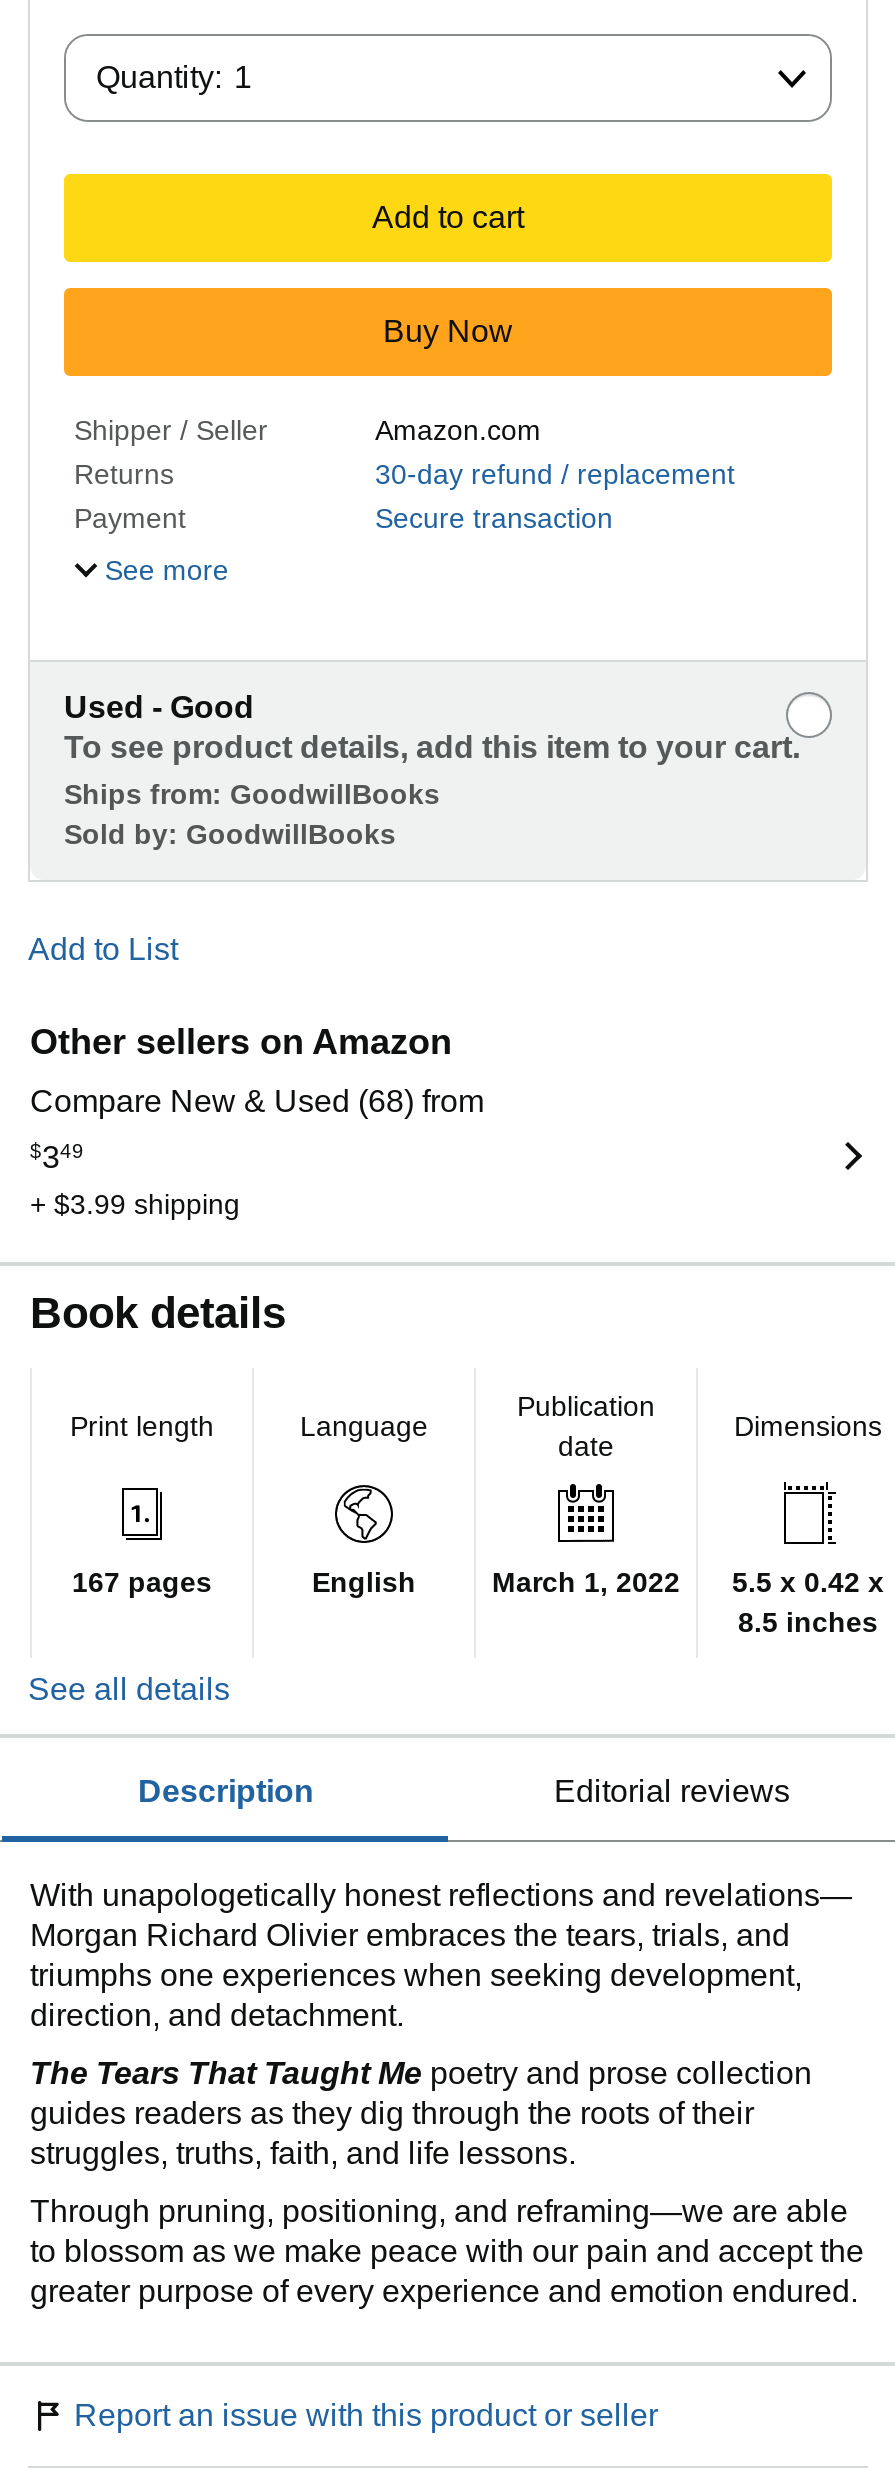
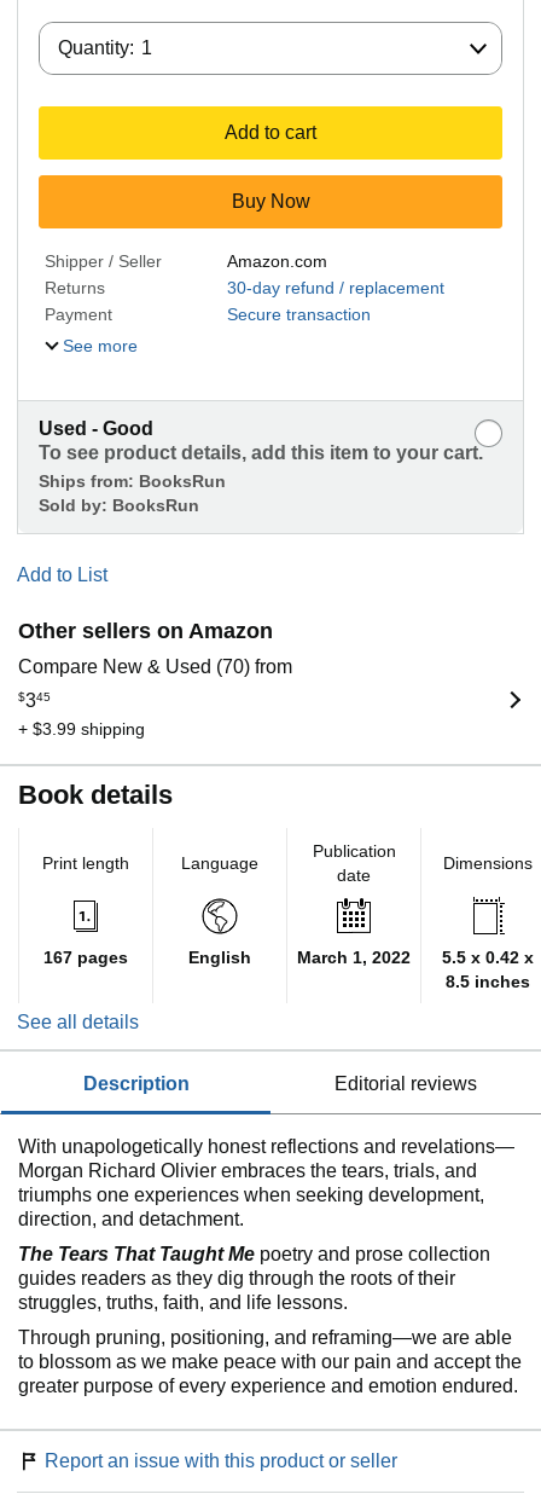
- Ships from: GoodwillBooks
+ Ships from: BooksRun

- Sold by: GoodwillBooks
+ Sold by: BooksRun

- Compare New & Used (68) from
+ Compare New & Used (70) from

- $349
+ $345
